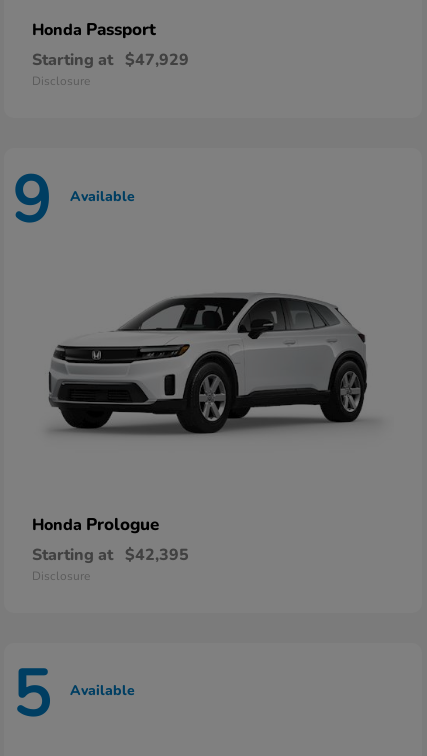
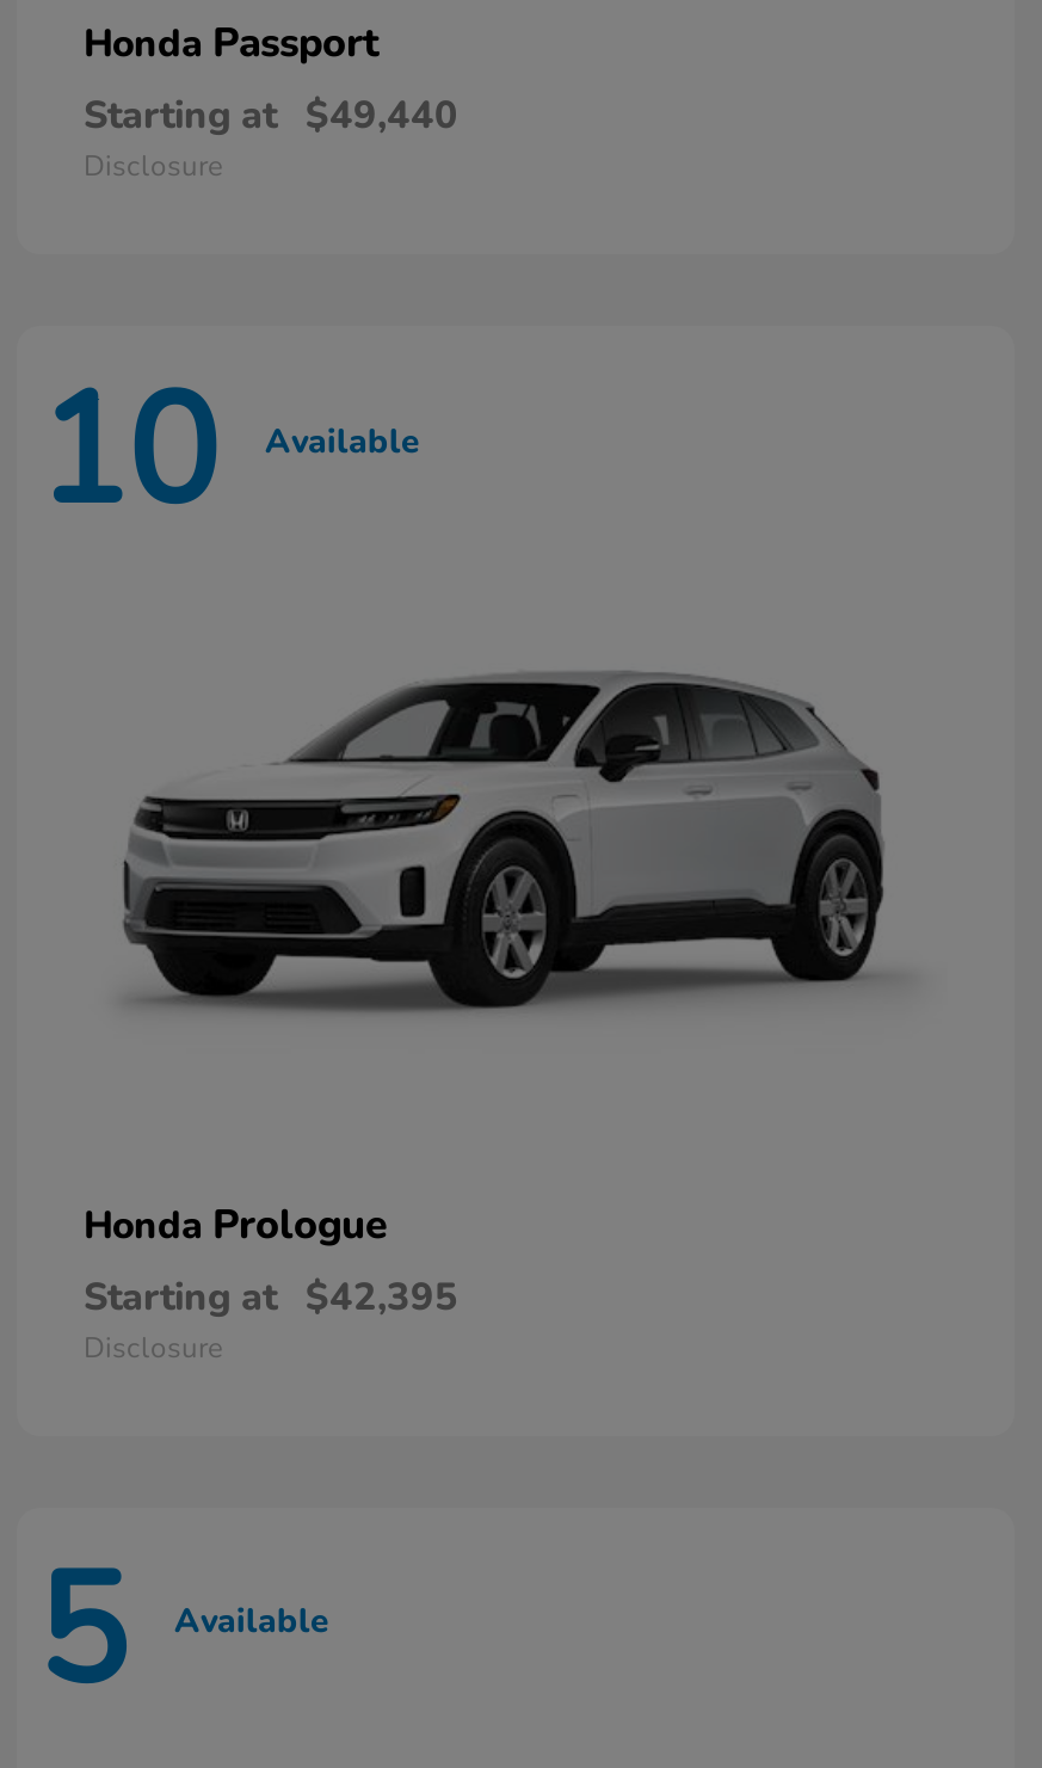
- Starting at $47,929
+ Starting at $49,440

- 9 Available
+ 10 Available
